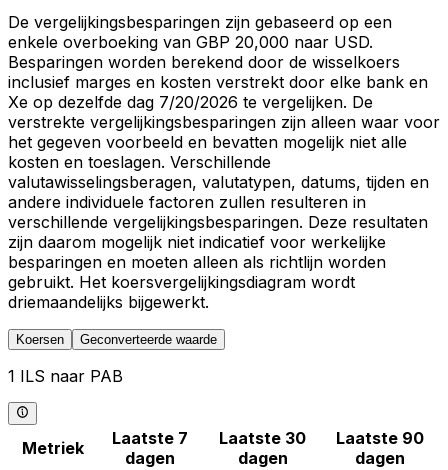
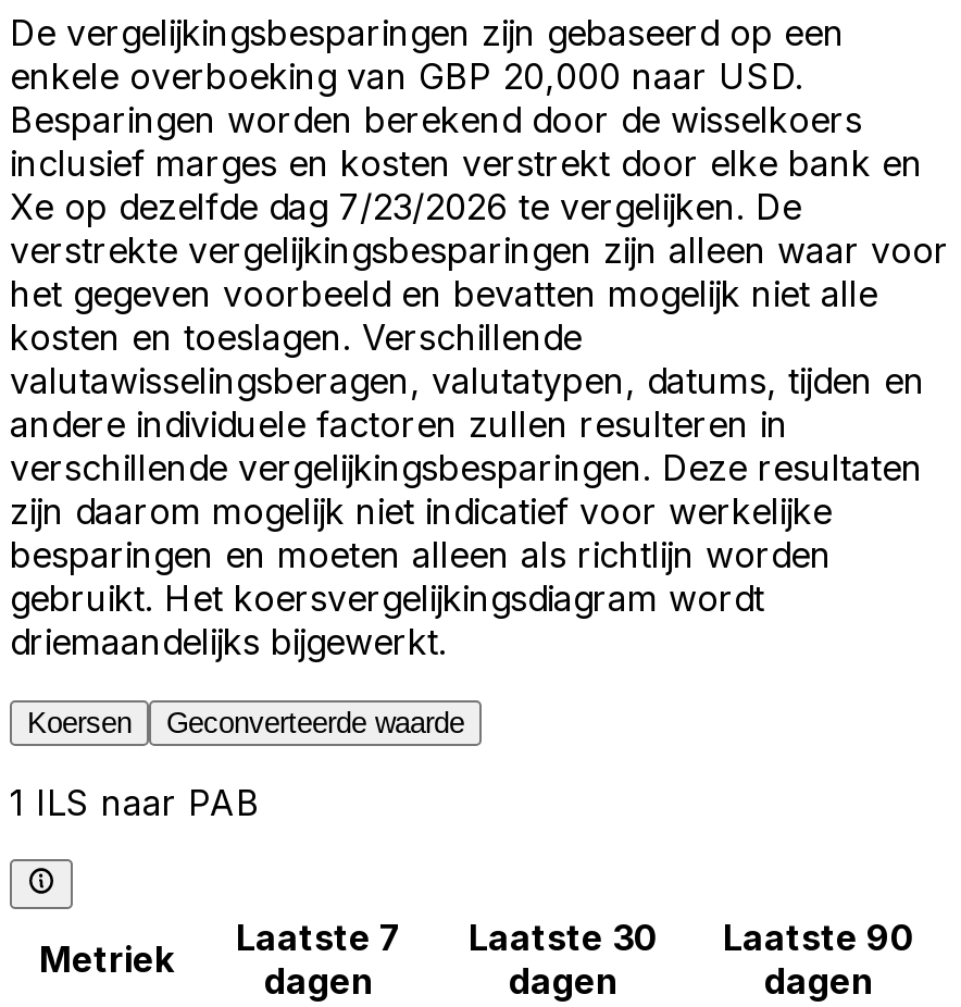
- Xe op dezelfde dag 7/20/2026 te vergelijken. De
+ Xe op dezelfde dag 7/23/2026 te vergelijken. De
